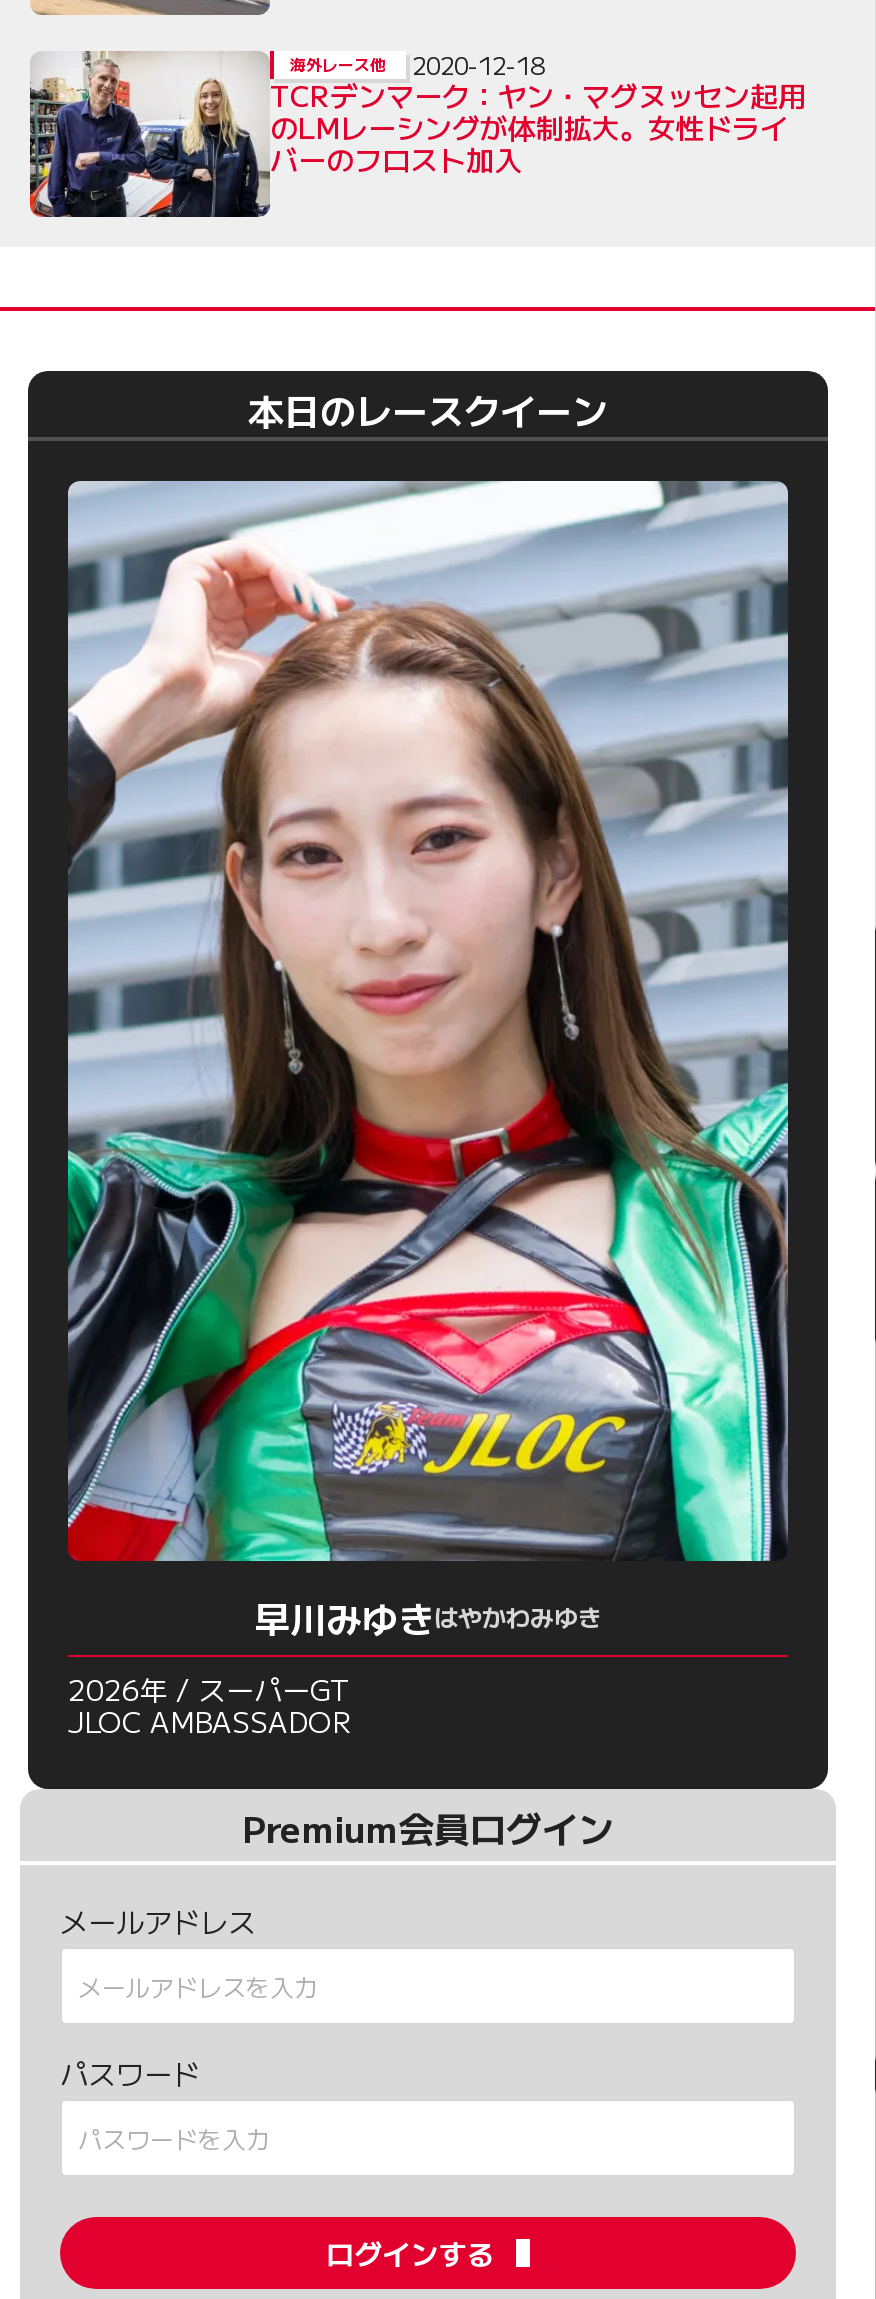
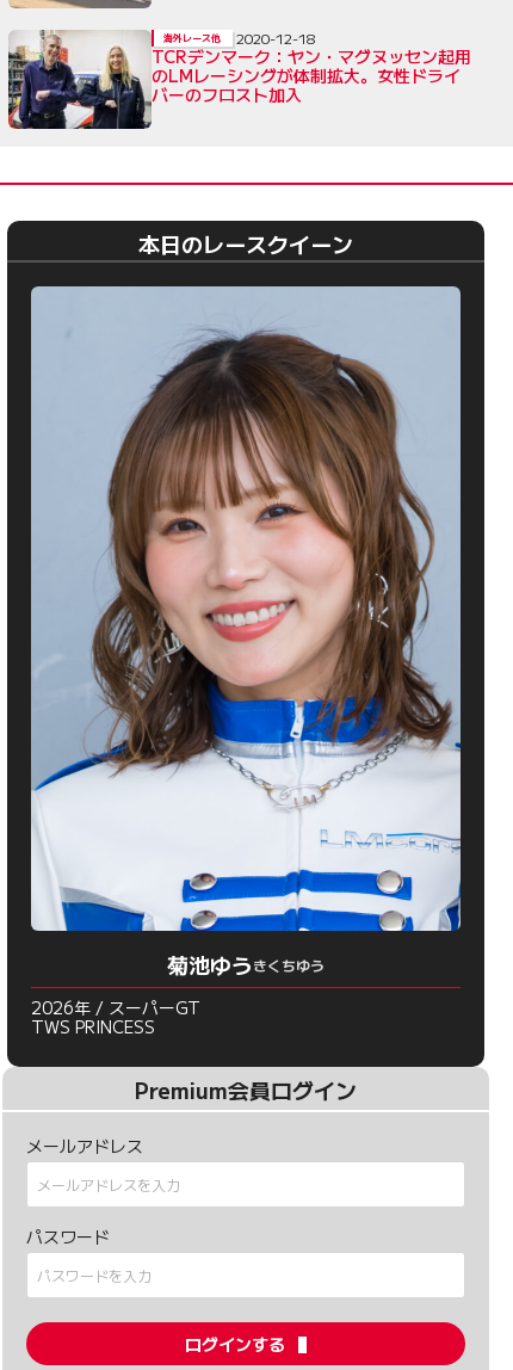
- [image]
- 早川みゆきはやかわみゆき
+ [image]
+ 菊池ゆうきくちゆう

- JLOC AMBASSADOR
+ TWS PRINCESS
